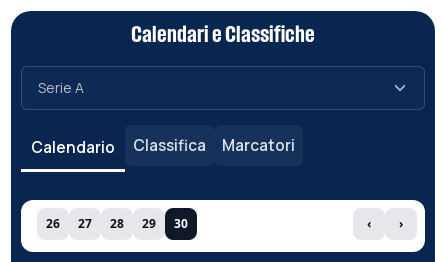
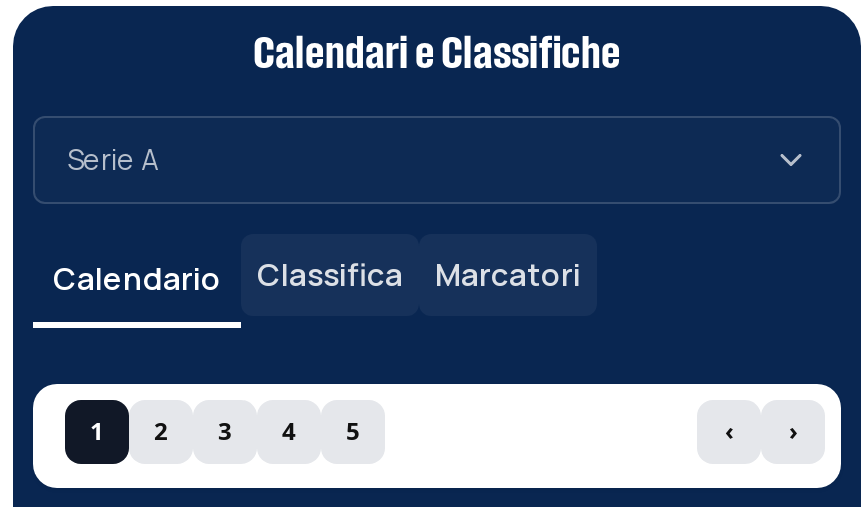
- 26
+ 1

- 27
+ 2

- 28
+ 3

- 29
+ 4

- 30
+ 5
